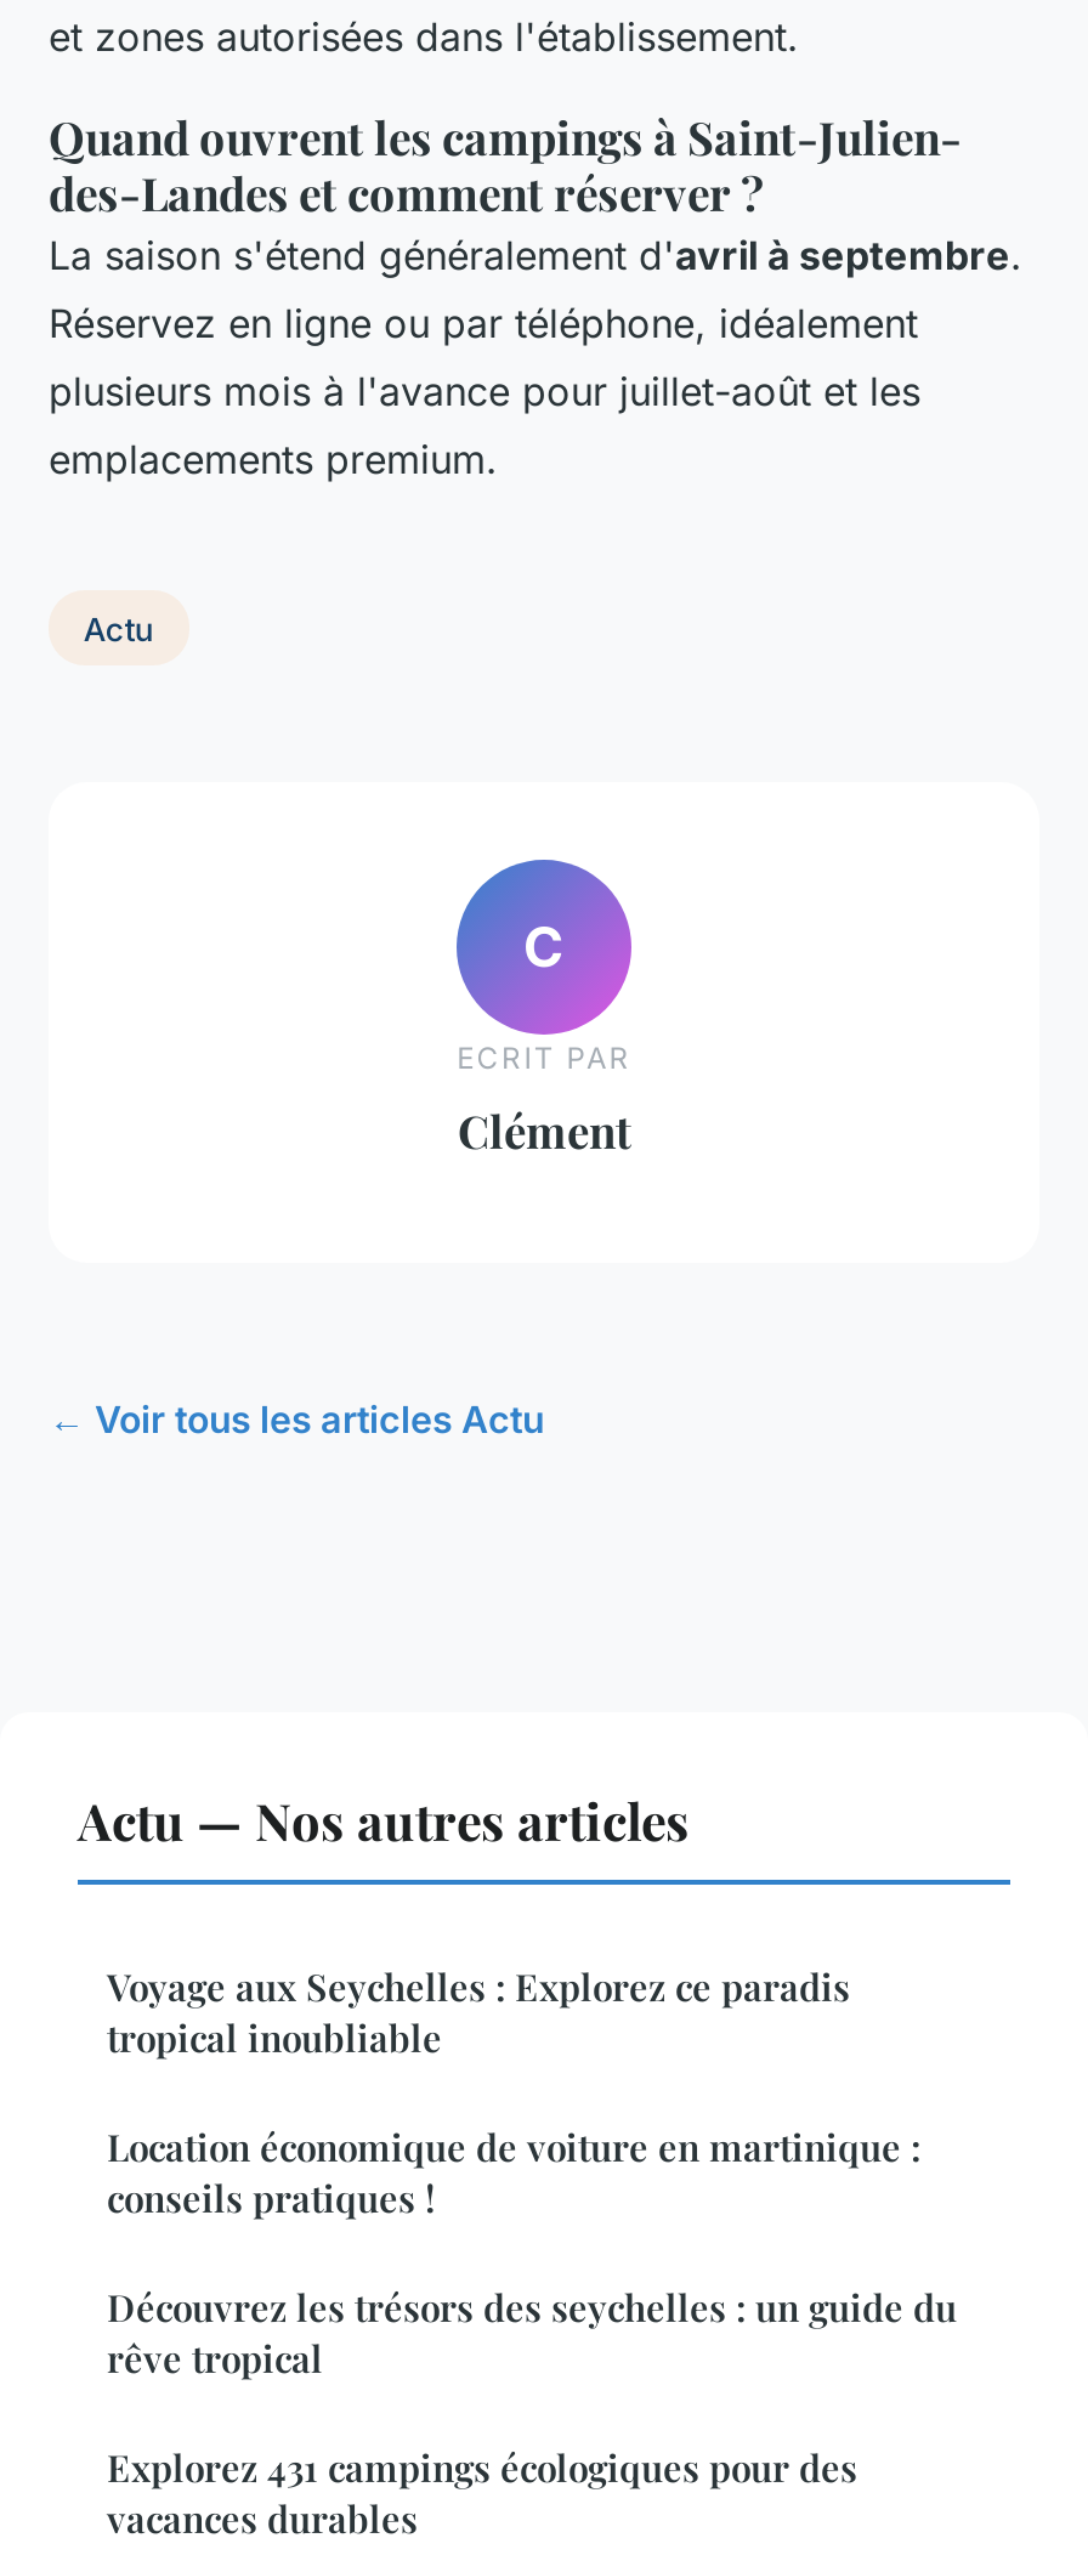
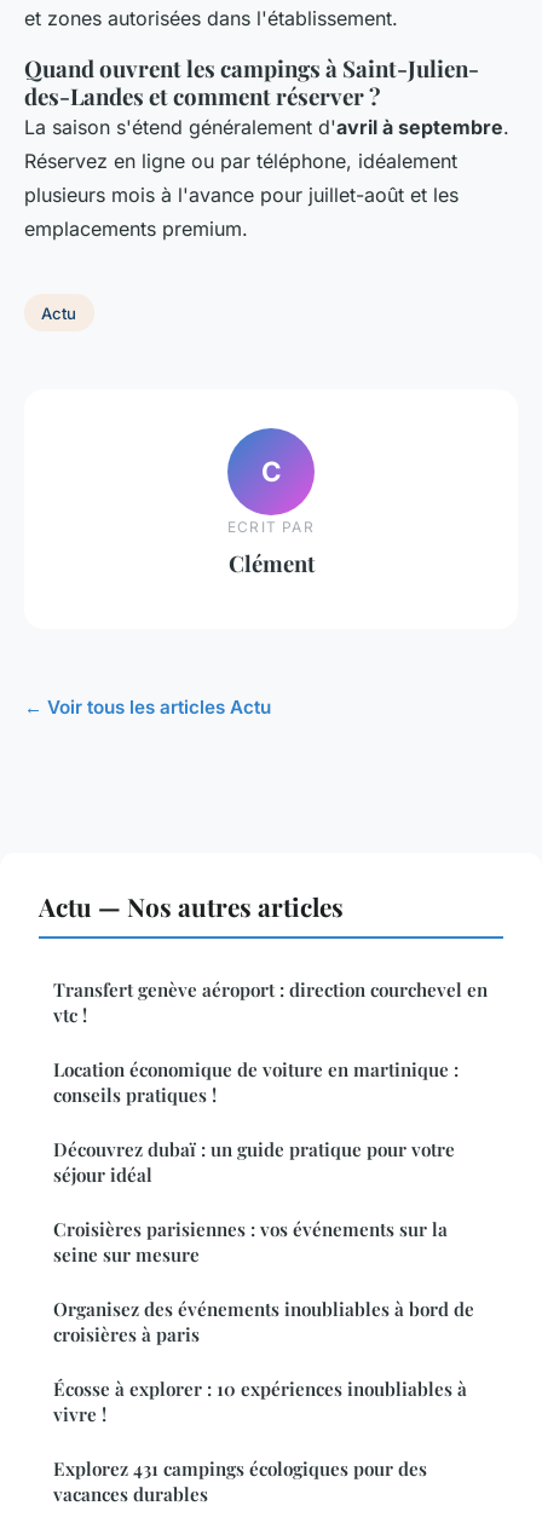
- Voyage aux Seychelles : Explorez ce paradis
- tropical inoubliable
+ Transfert genève aéroport : direction courchevel en
+ vtc !

- Découvrez les trésors des seychelles : un guide du
- rêve tropical
+ Découvrez dubaï : un guide pratique pour votre
+ séjour idéal
+ Croisières parisiennes : vos événements sur la
+ seine sur mesure
+ Organisez des événements inoubliables à bord de
+ croisières à paris
+ Écosse à explorer : 10 expériences inoubliables à
+ vivre !
